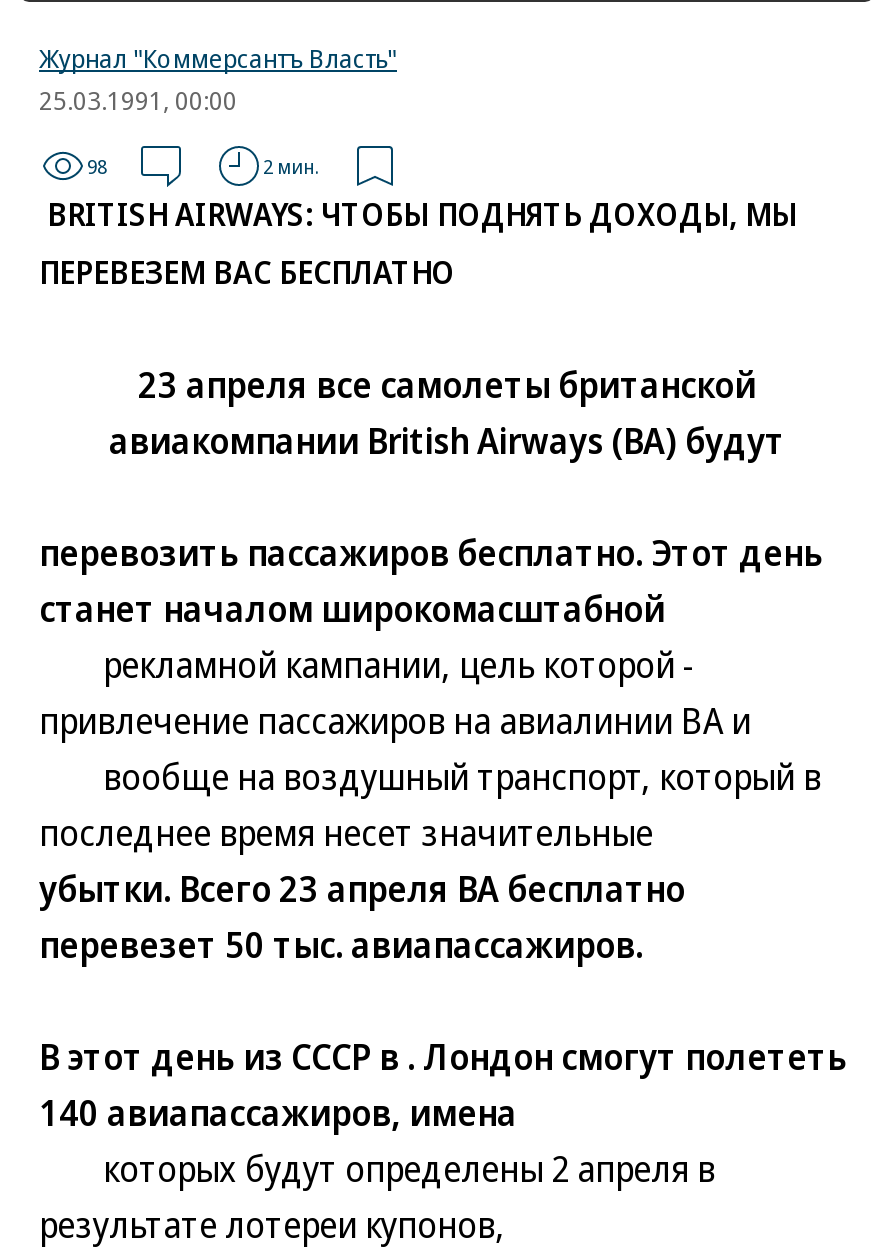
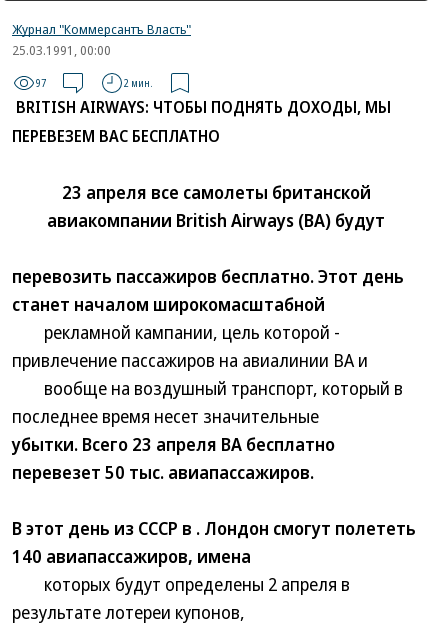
- 98
+ 97
